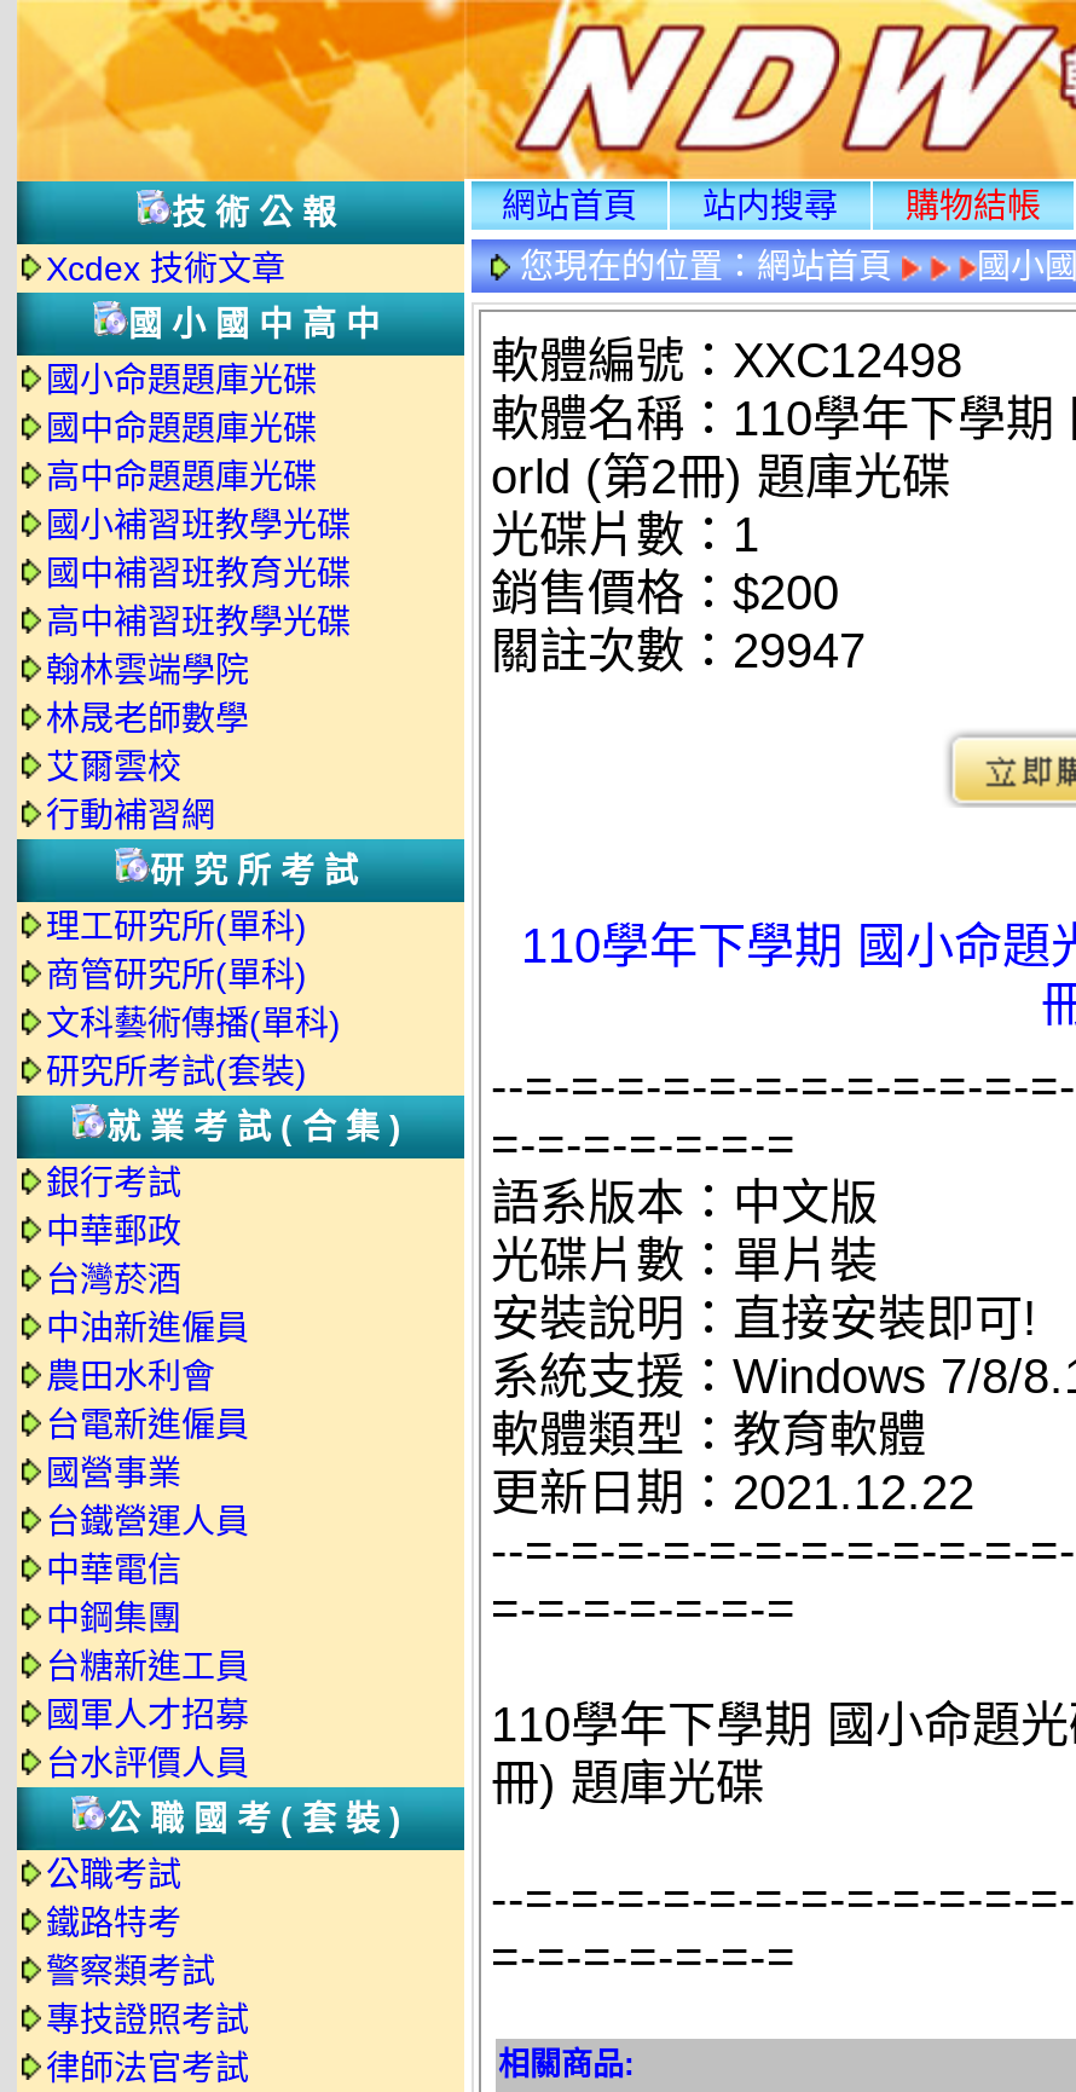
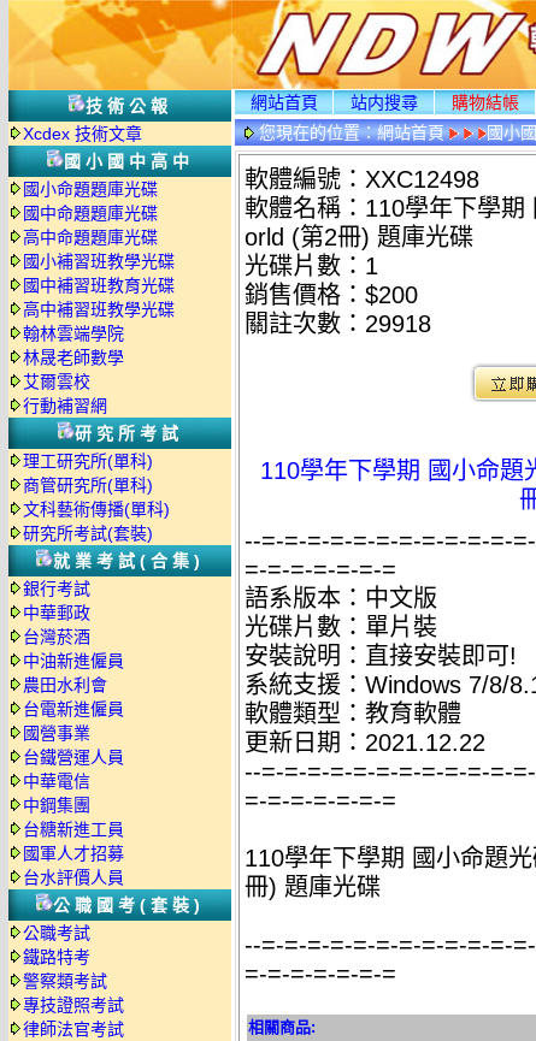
- 關註次數：29947
+ 關註次數：29918
